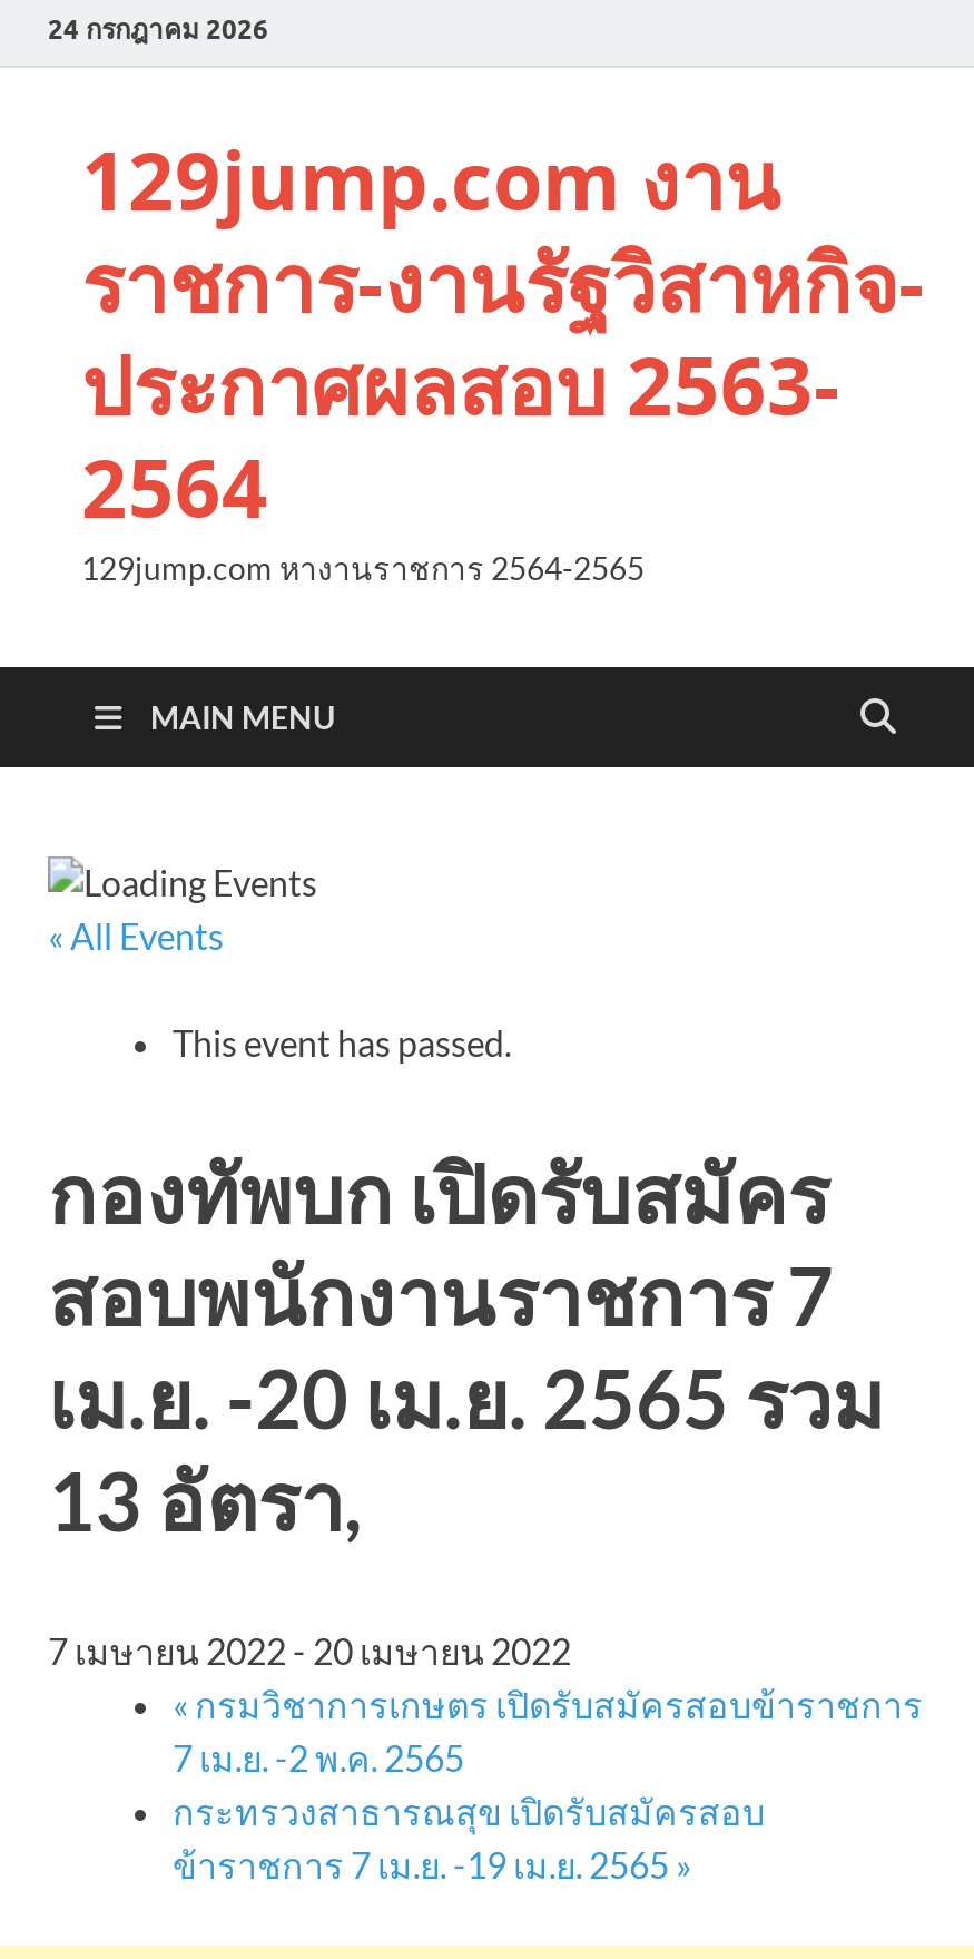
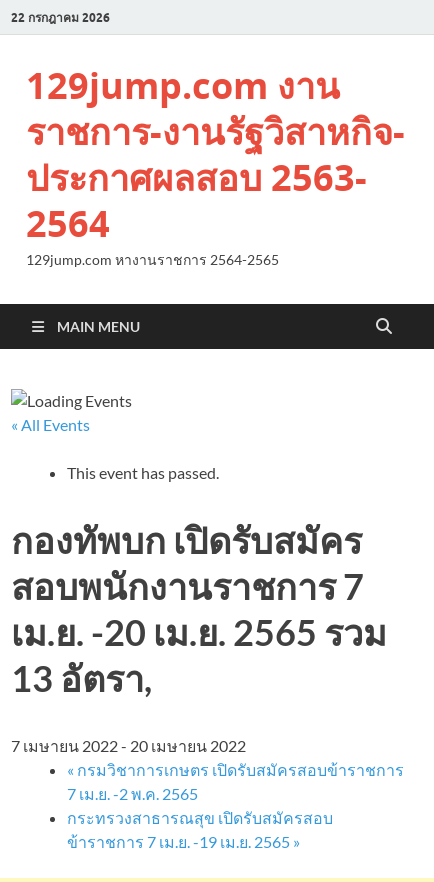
- 24 กรกฎาคม 2026
+ 22 กรกฎาคม 2026
